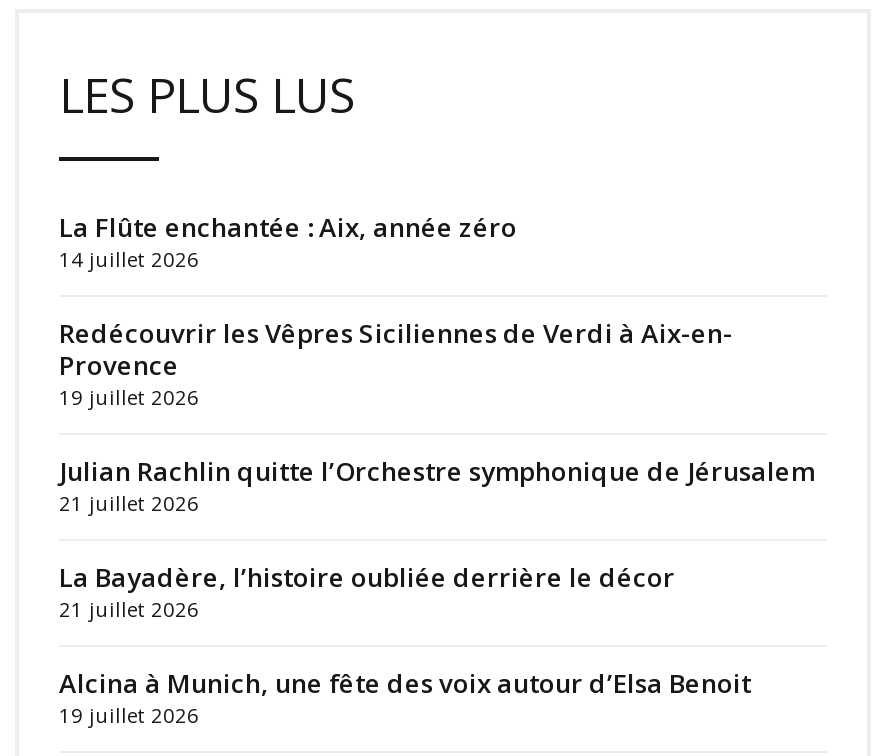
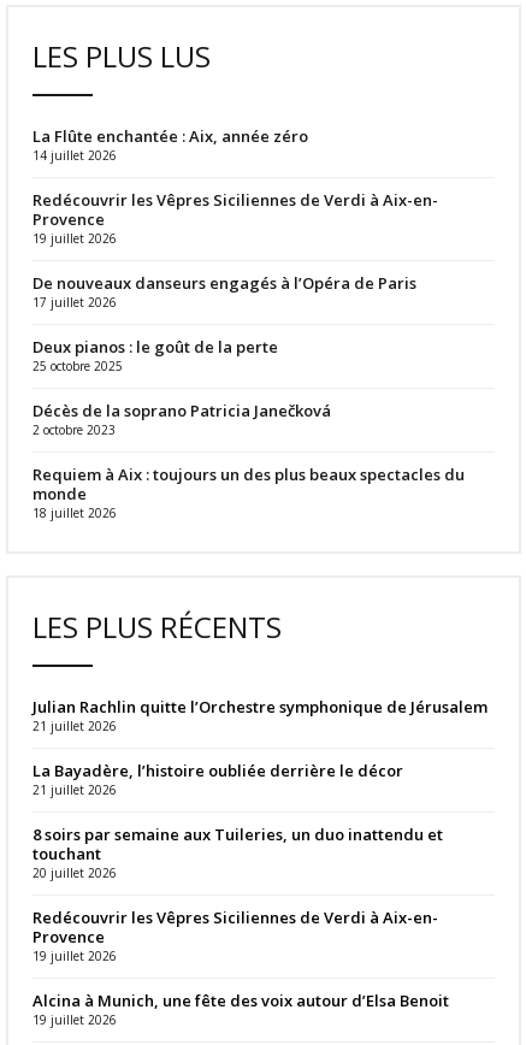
+ De nouveaux danseurs engagés à l’Opéra de Paris
+ 17 juillet 2026
+ Deux pianos : le goût de la perte
+ 25 octobre 2025
+ Décès de la soprano Patricia Janečková
+ 2 octobre 2023
+ Requiem à Aix : toujours un des plus beaux spectacles du
+ monde
+ 18 juillet 2026
+ LES PLUS RÉCENTS

+ 8 soirs par semaine aux Tuileries, un duo inattendu et
+ touchant
+ 20 juillet 2026
+ Redécouvrir les Vêpres Siciliennes de Verdi à Aix-en-
+ Provence
+ 19 juillet 2026
